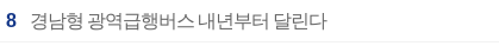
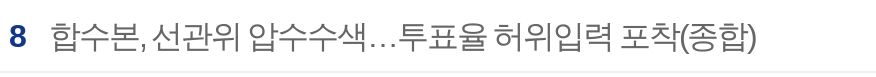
- 경남형 광역급행버스 내년부터 달린다
+ 합수본, 선관위 압수수색…투표율 허위입력 포착(종합)
